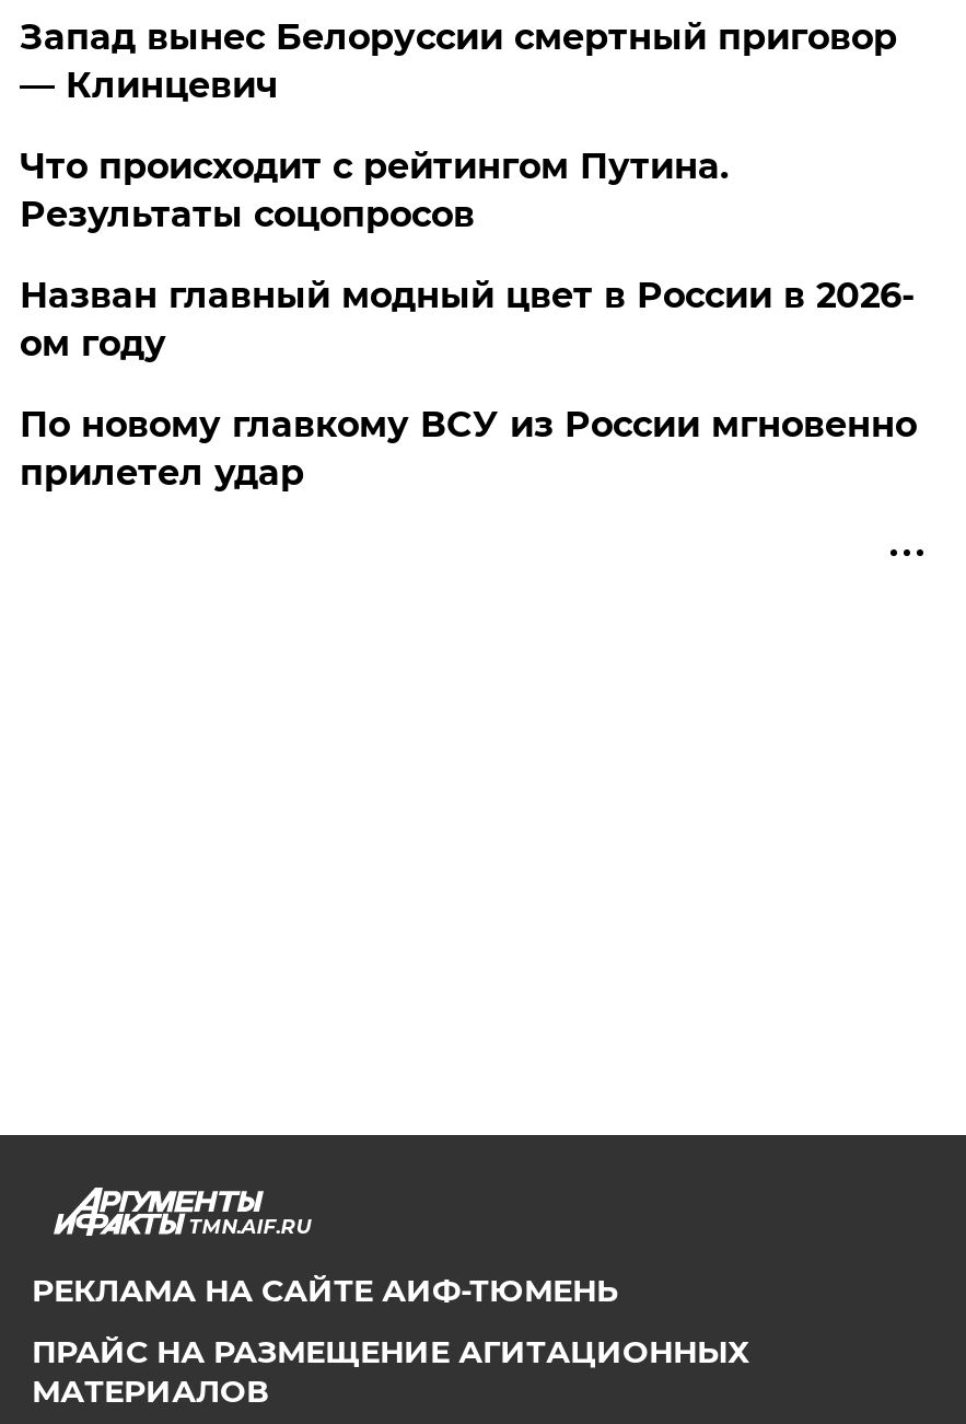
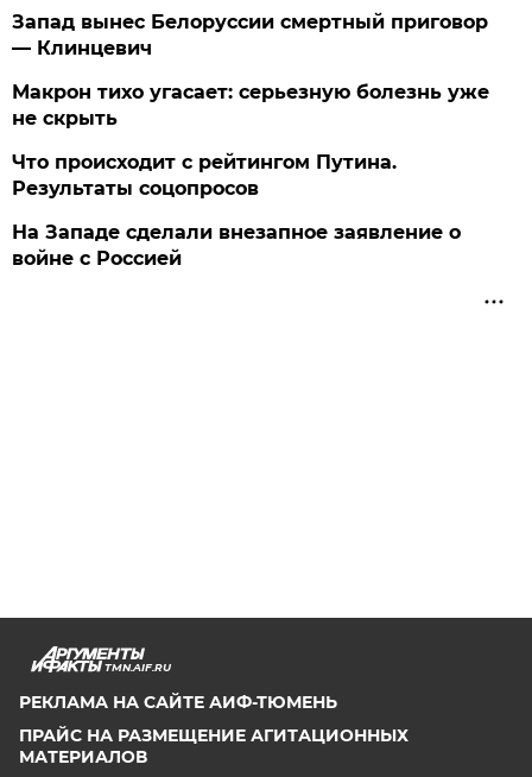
+ Макрон тихо угасает: серьезную болезнь уже
+ не скрыть

moved down: Что происходит с рейтингом Путина. | Результаты соцопросов

- Назван главный модный цвет в России в 2026-
- ом году
- По новому главкому ВСУ из России мгновенно
- прилетел удар
+ На Западе сделали внезапное заявление о
+ войне с Россией
